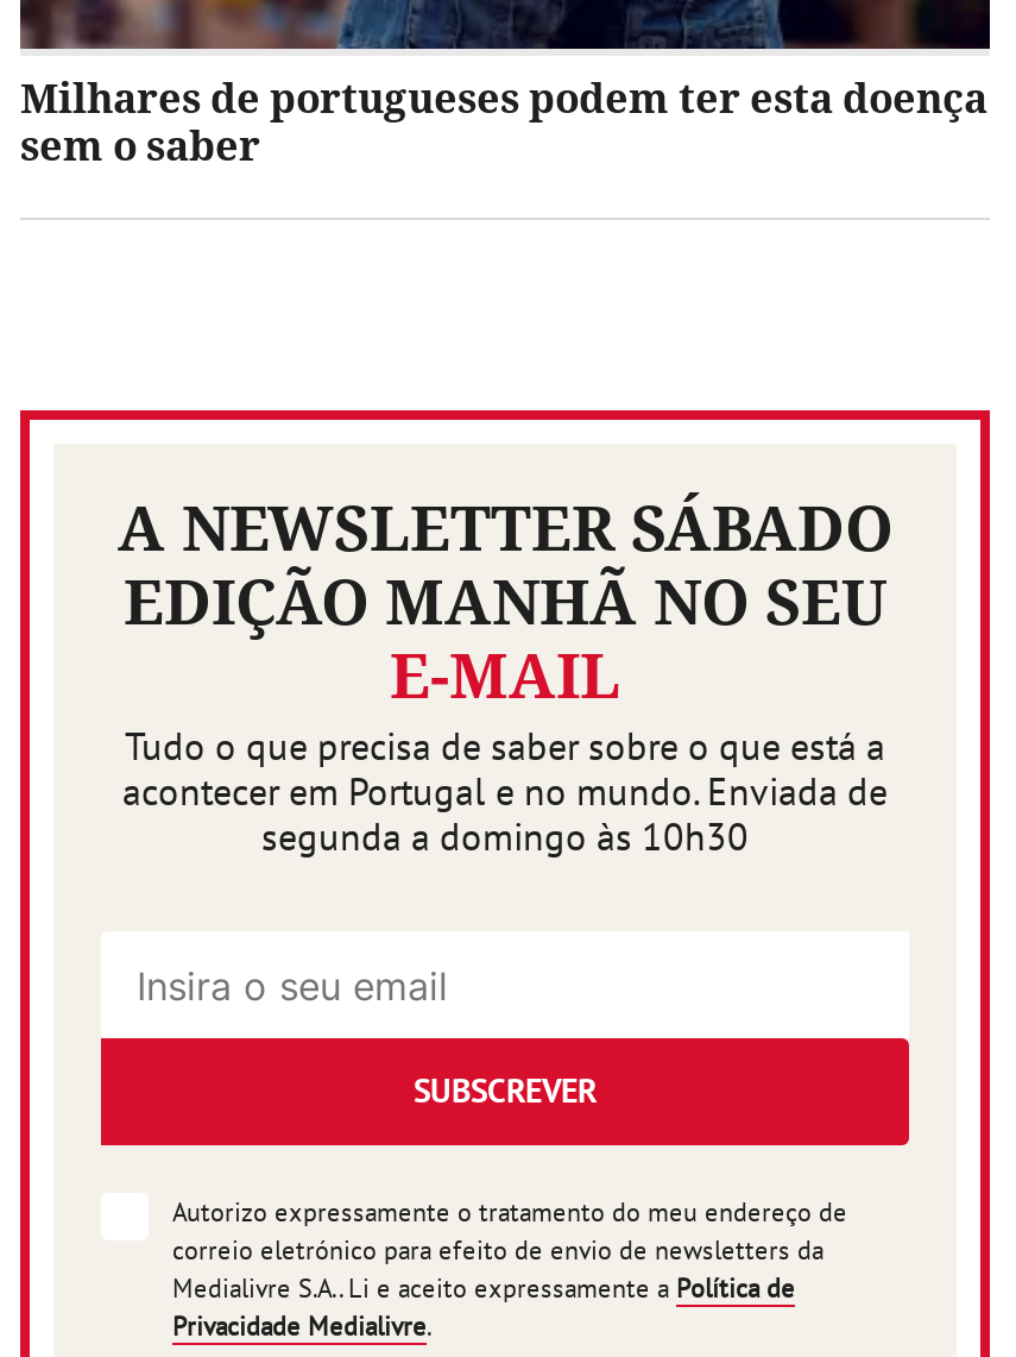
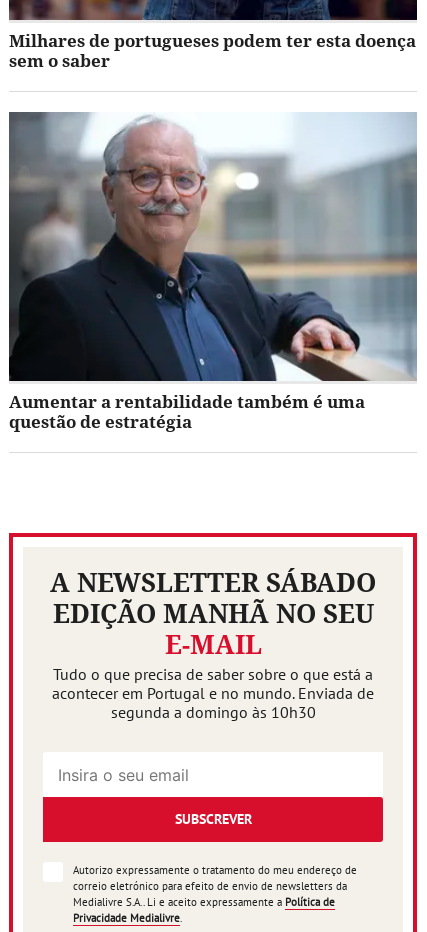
+ [image]
+ Aumentar a rentabilidade também é uma
+ questão de estratégia
